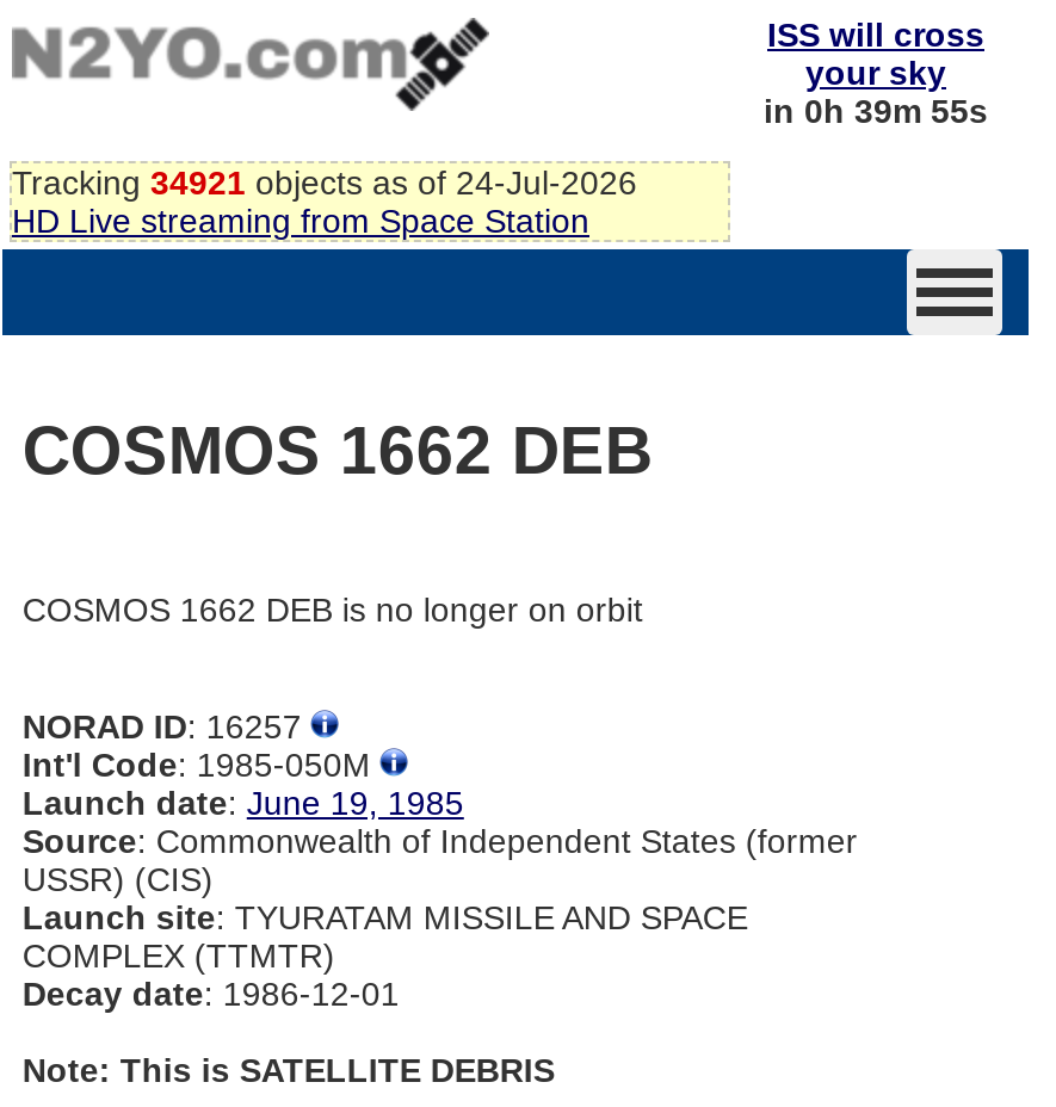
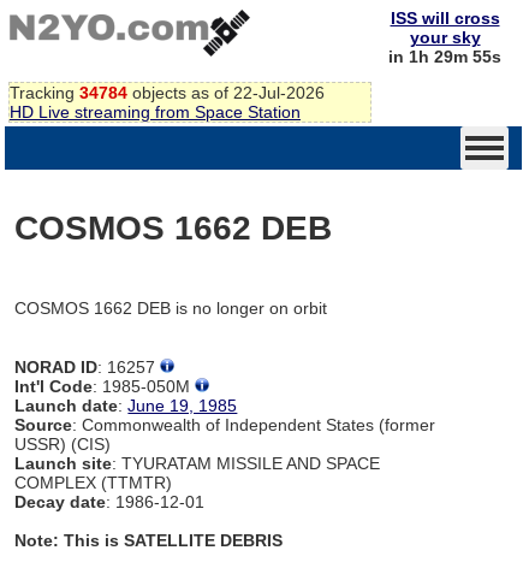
- in 0h 39m 55s
+ in 1h 29m 55s

- Tracking 34921 objects as of 24-Jul-2026
+ Tracking 34784 objects as of 22-Jul-2026
